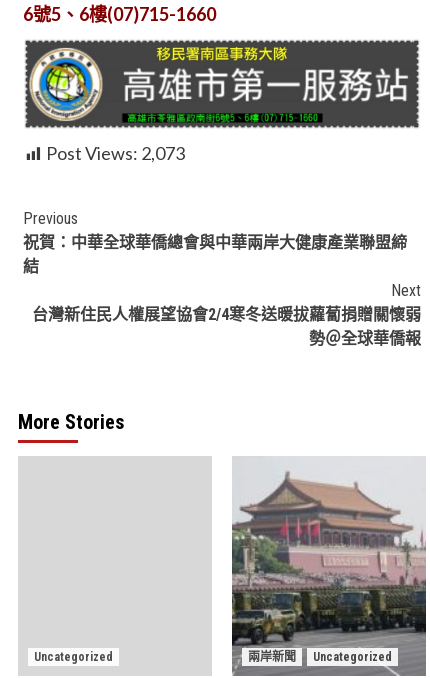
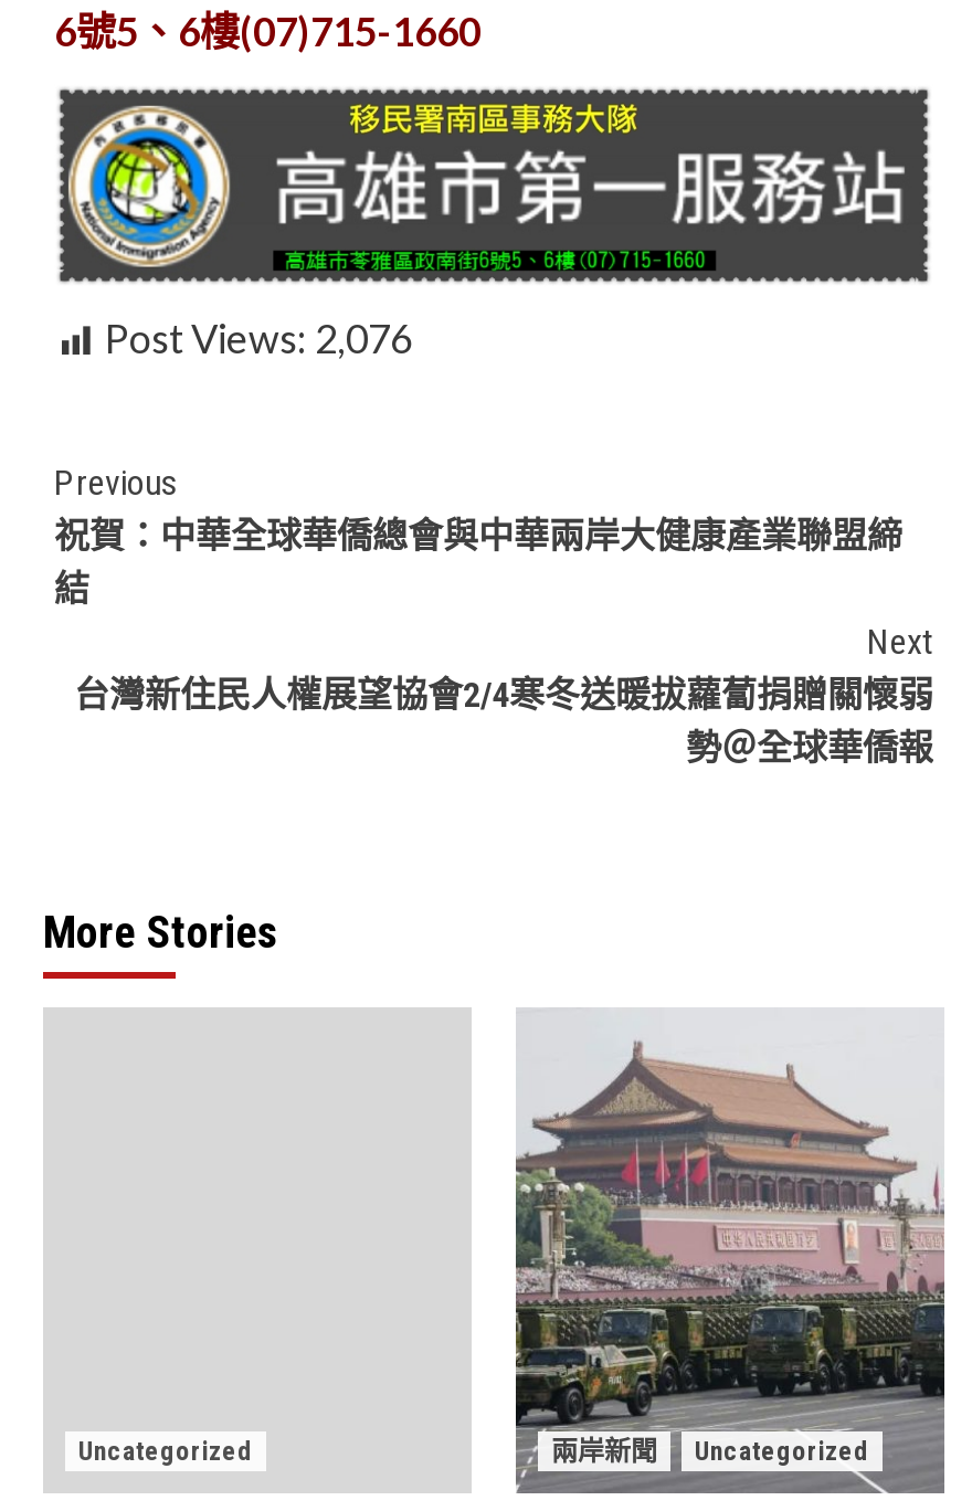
- Post Views: 2,073
+ Post Views: 2,076
